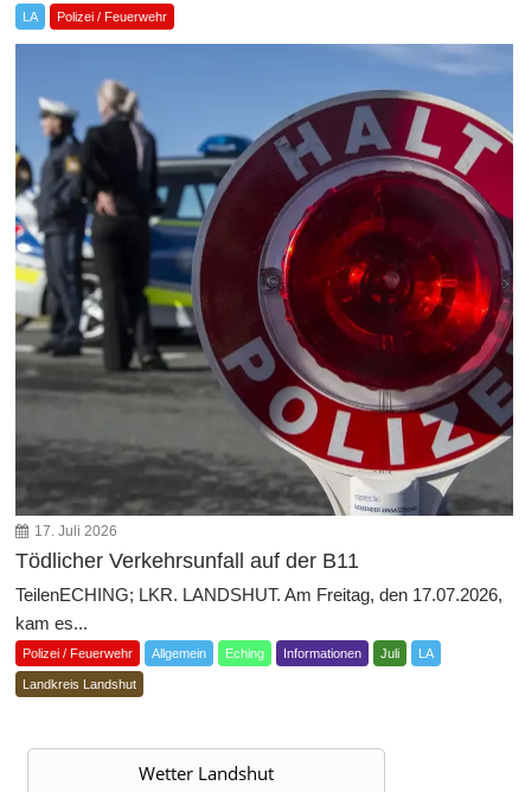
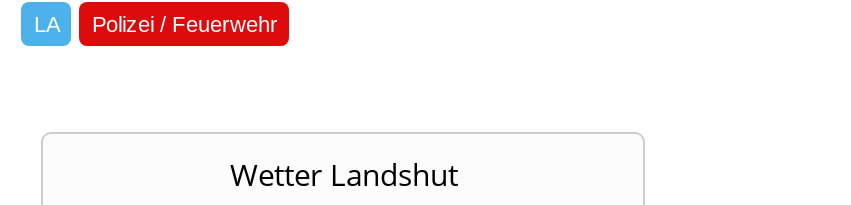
- [image]
- 17. Juli 2026
- Tödlicher Verkehrsunfall auf der B11
- TeilenECHING; LKR. LANDSHUT. Am Freitag, den 17.07.2026,
- kam es...
- Polizei / Feuerwehr
- Allgemein
- Eching
- Informationen
- Juli
- LA
- Landkreis Landshut
